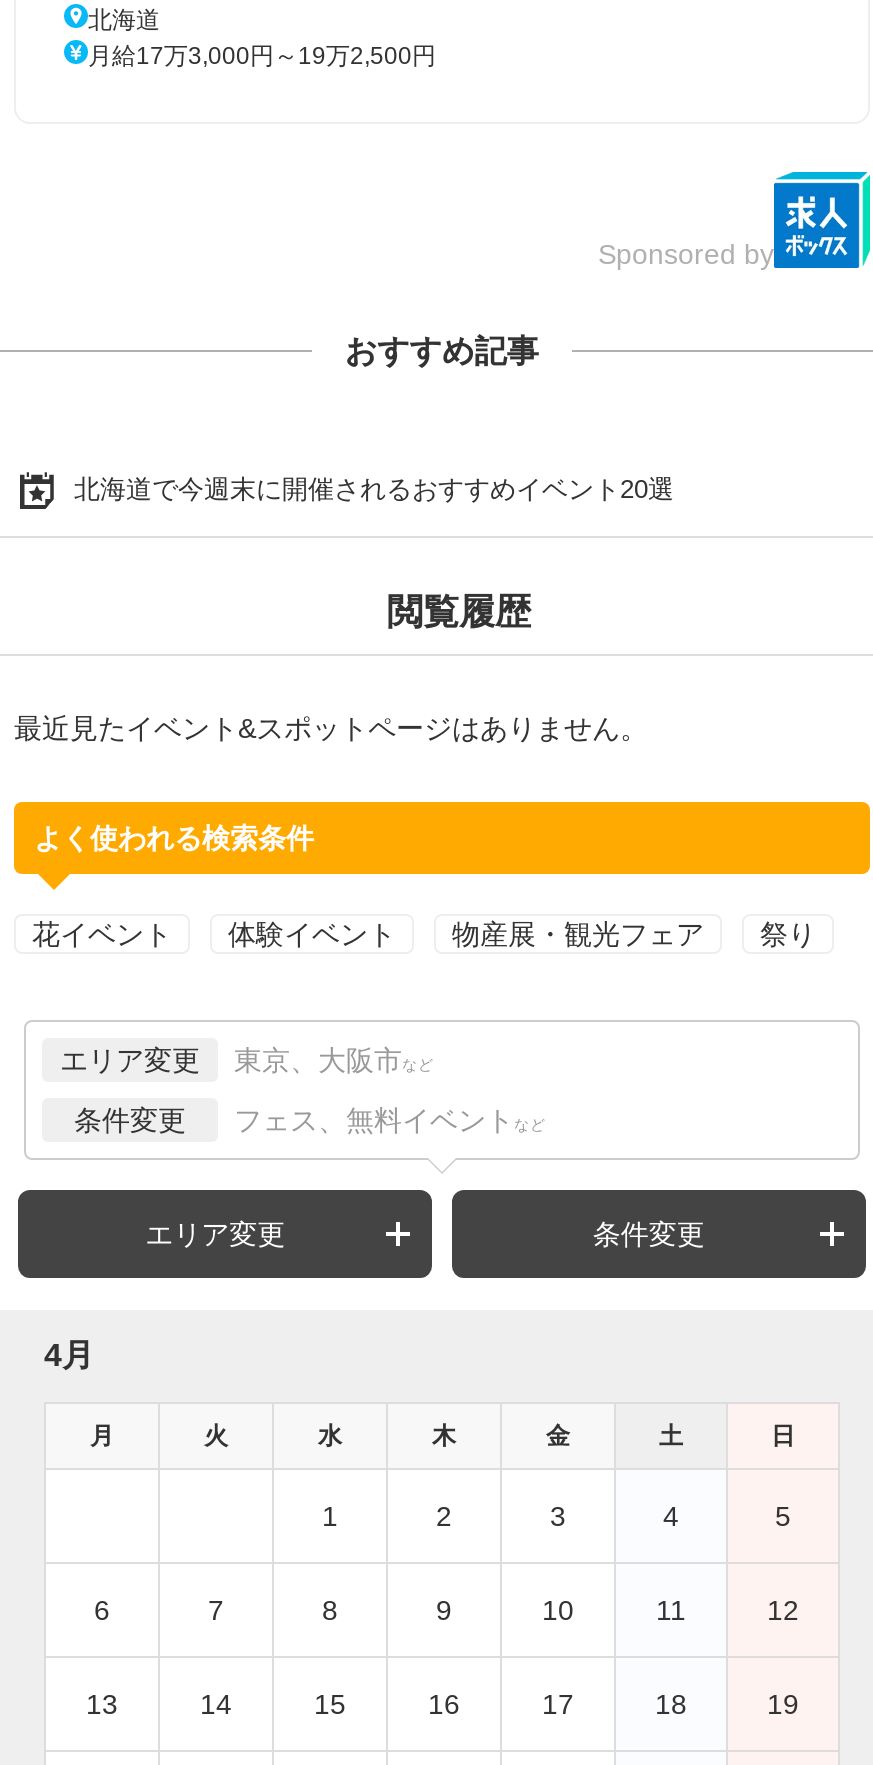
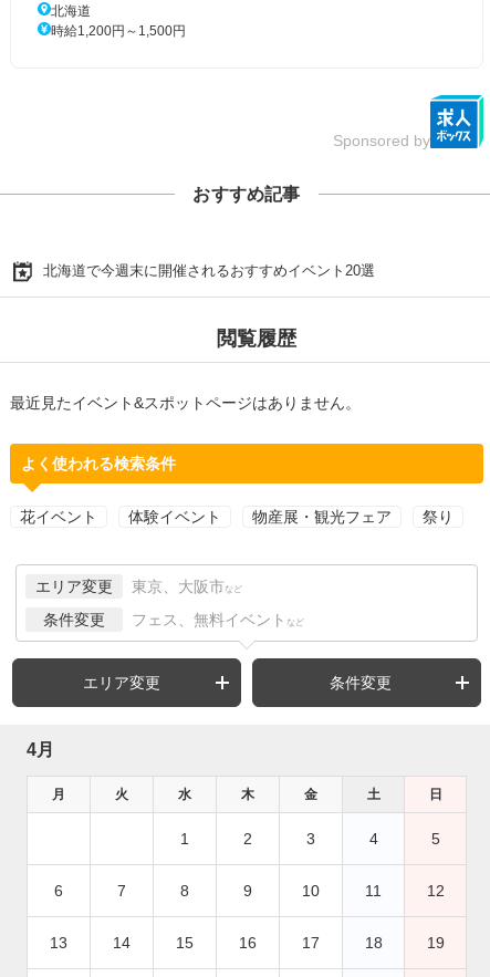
- 月給17万3,000円～19万2,500円
+ 時給1,200円～1,500円
